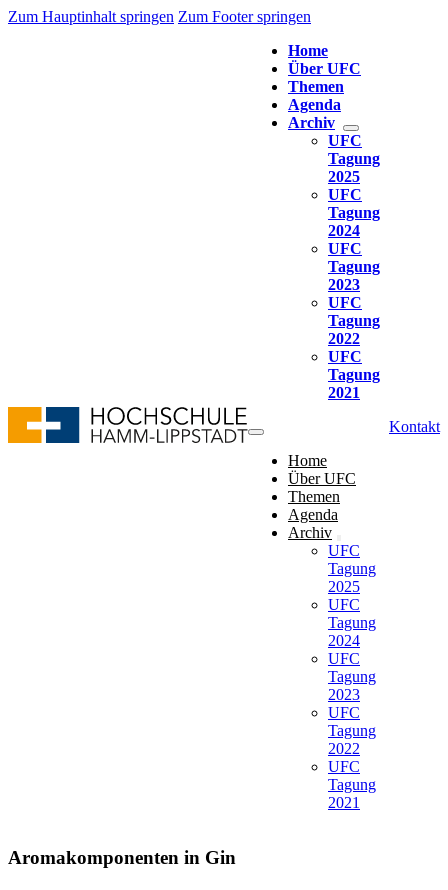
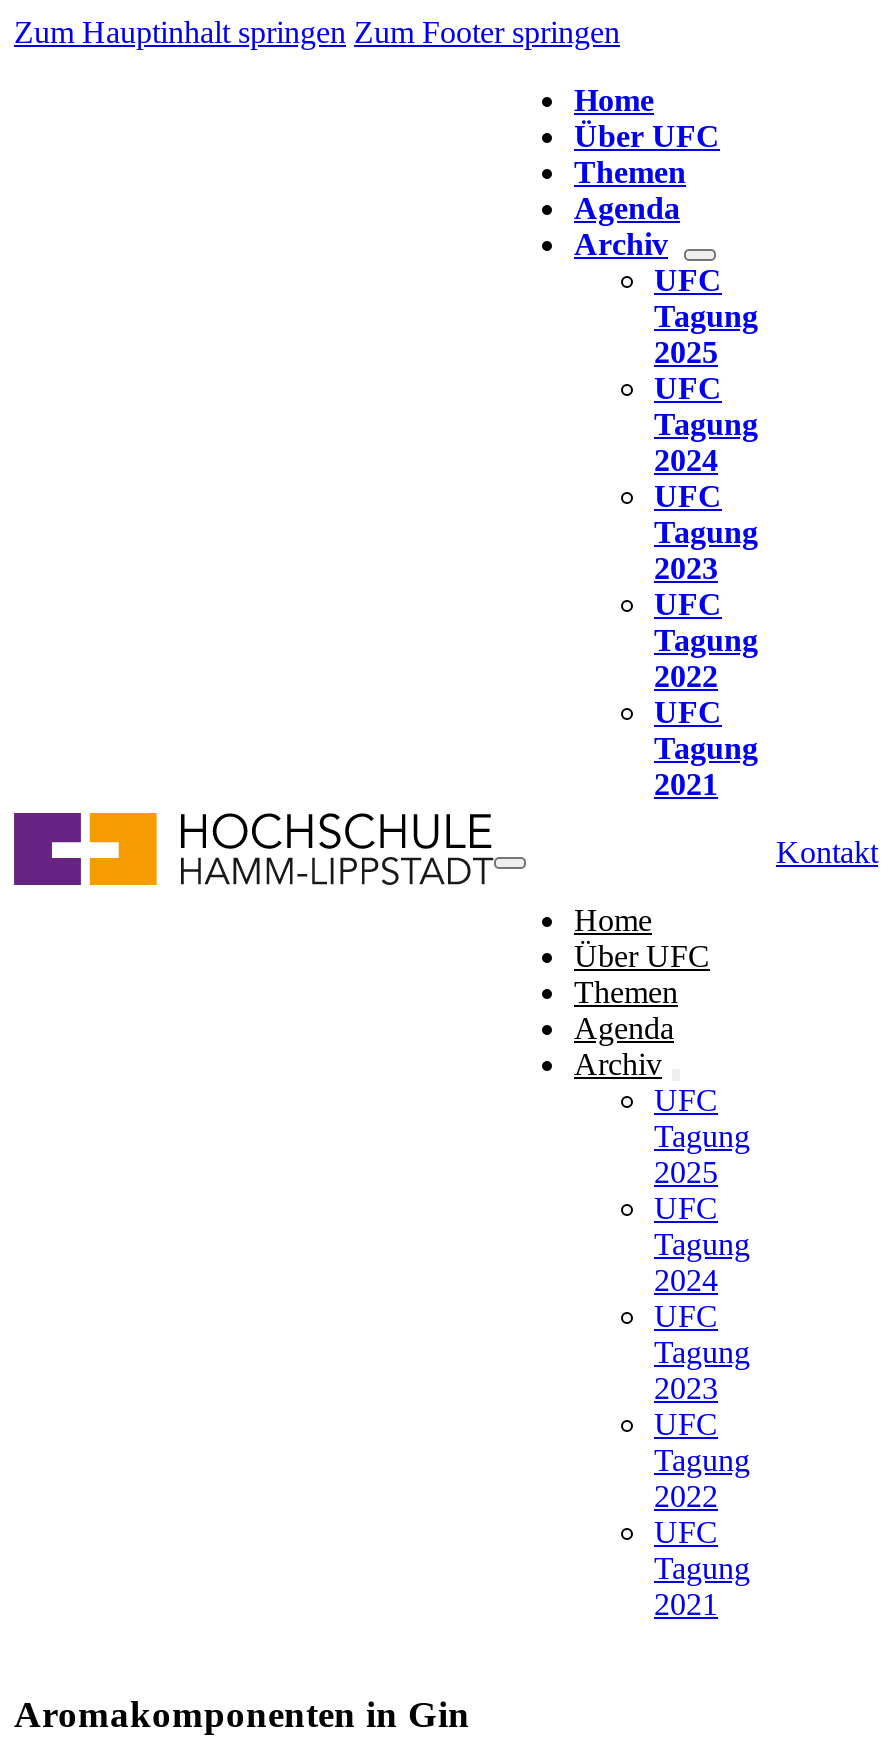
- [image]
+ [image]
